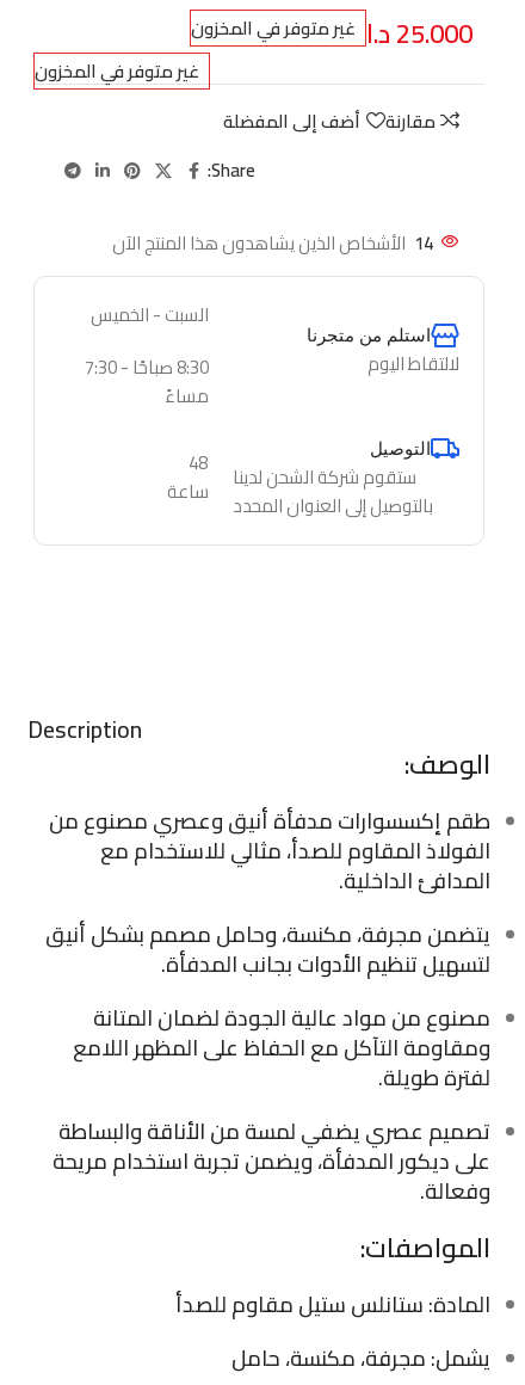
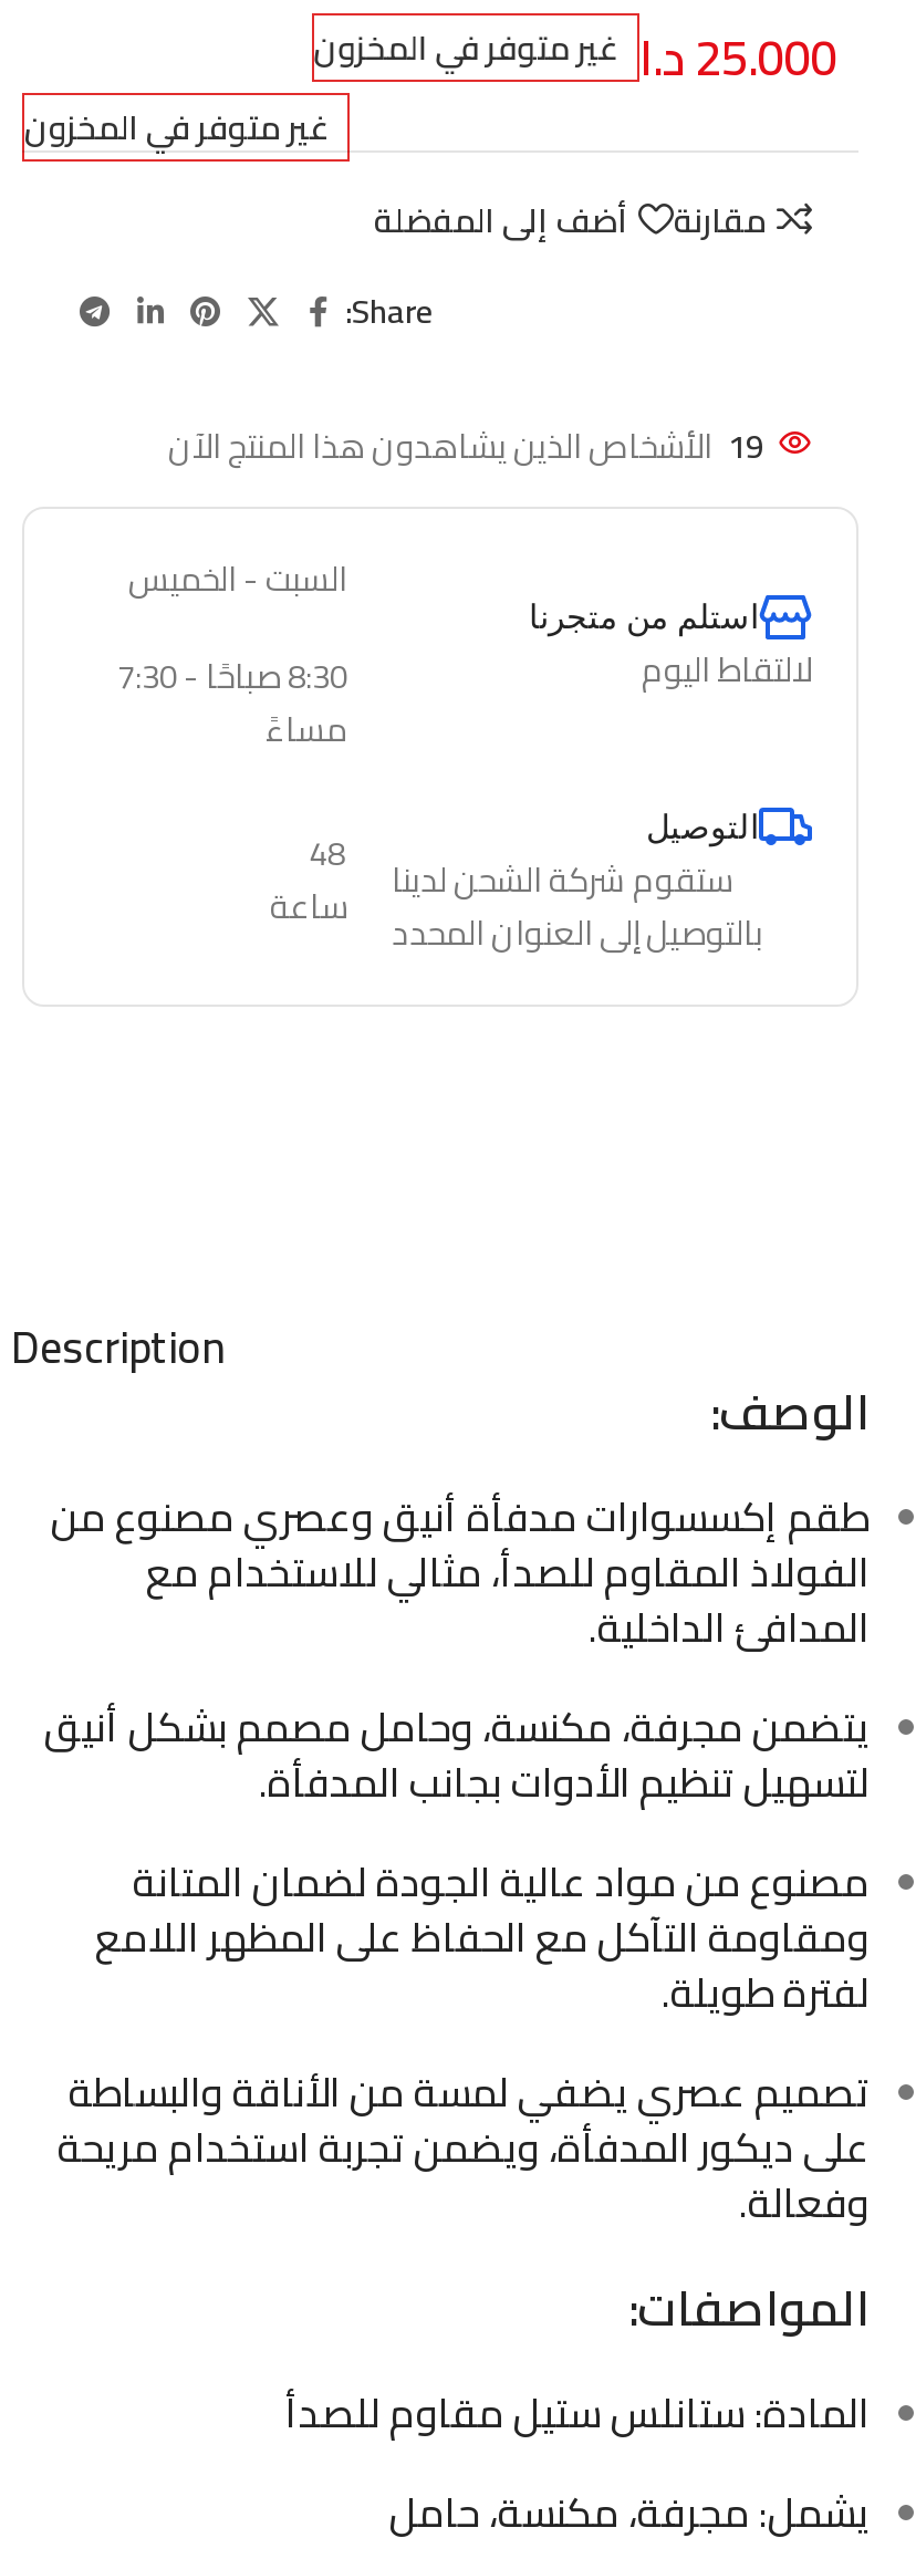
- 14 الأشخاص الذين يشاهدون هذا المنتج الآن
+ 19 الأشخاص الذين يشاهدون هذا المنتج الآن
